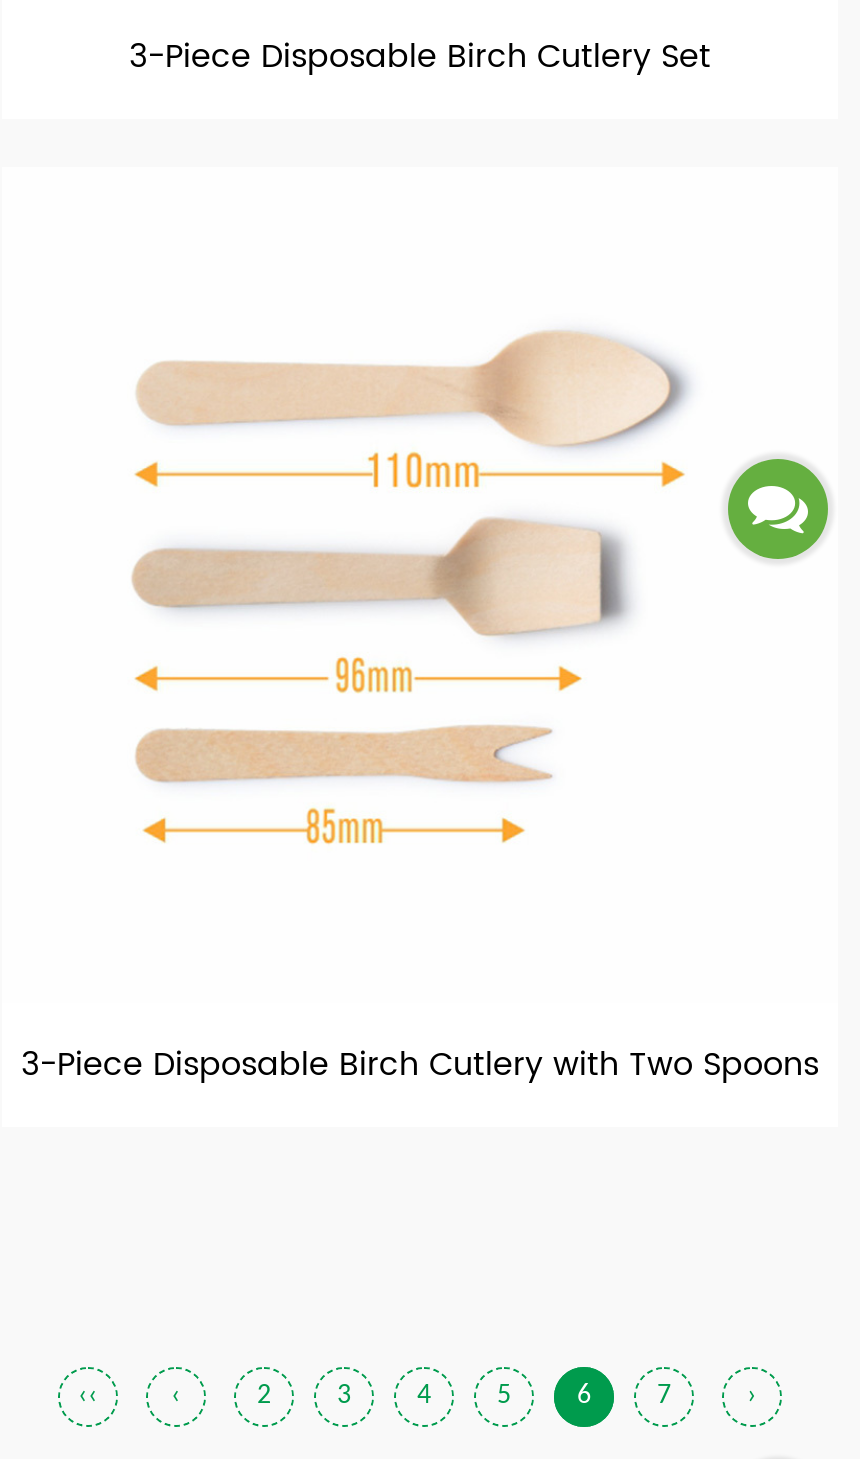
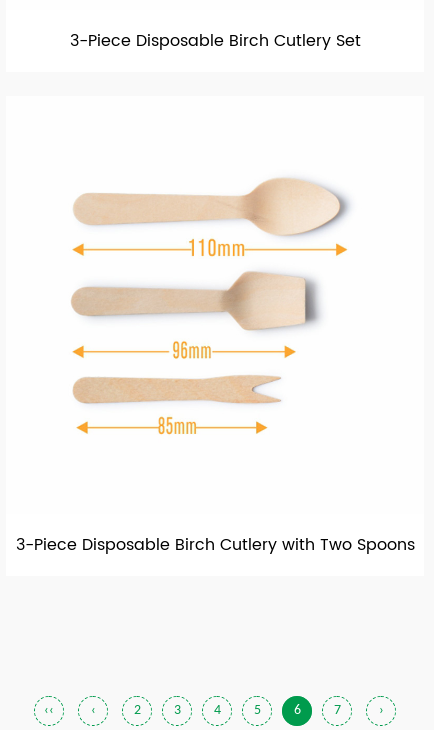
- [image]
